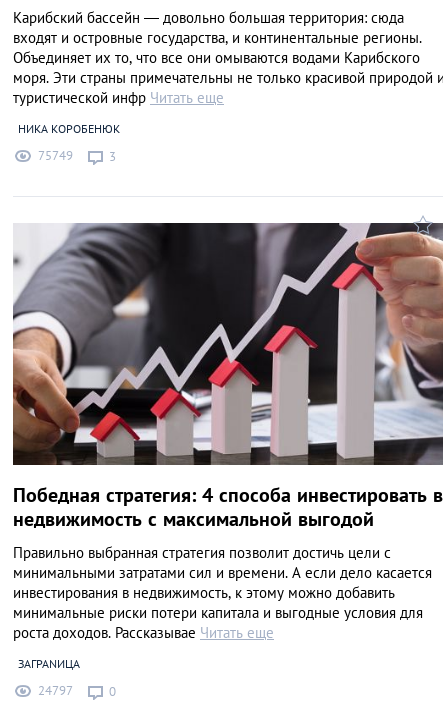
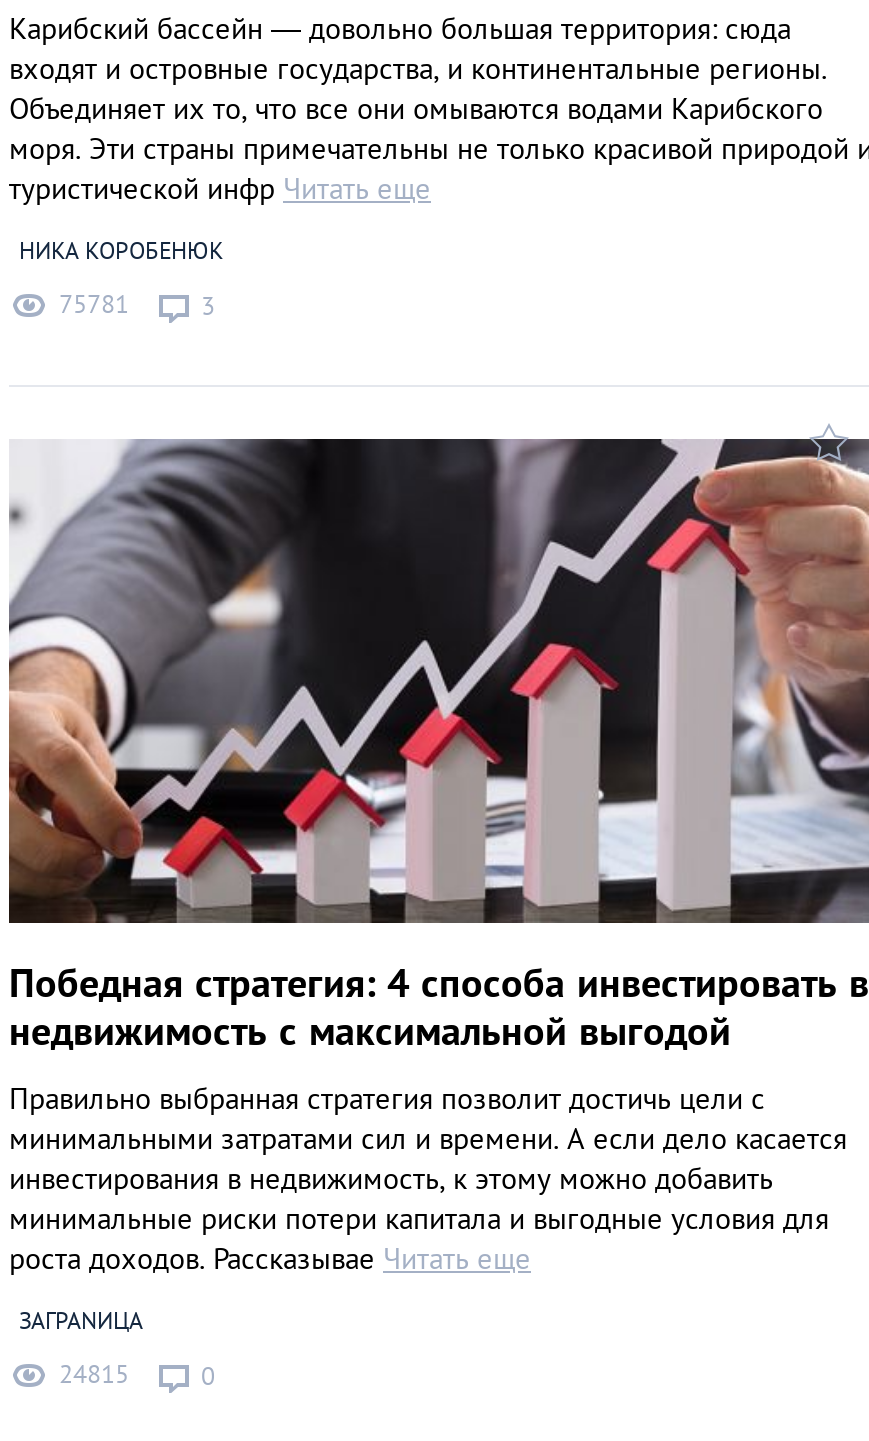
- 75749
+ 75781

- 24797
+ 24815
